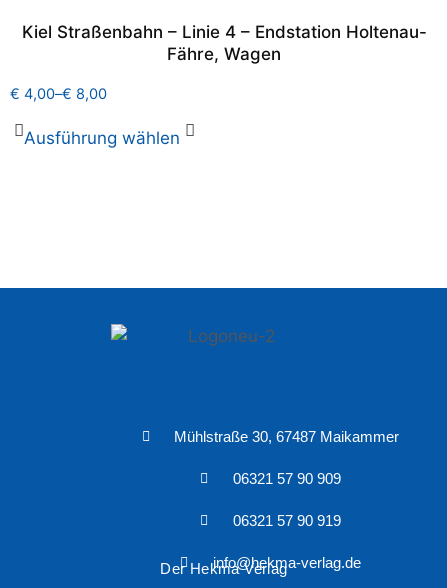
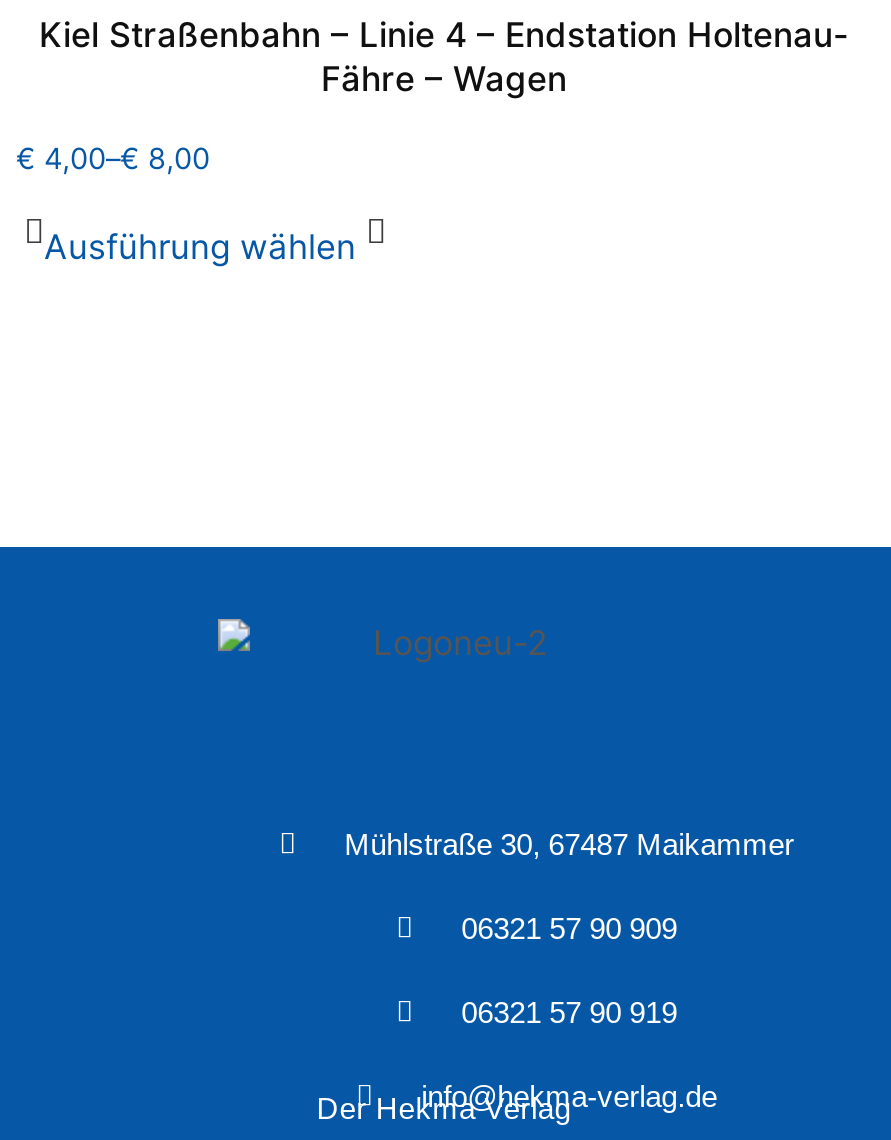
- Fähre, Wagen
+ Fähre – Wagen
